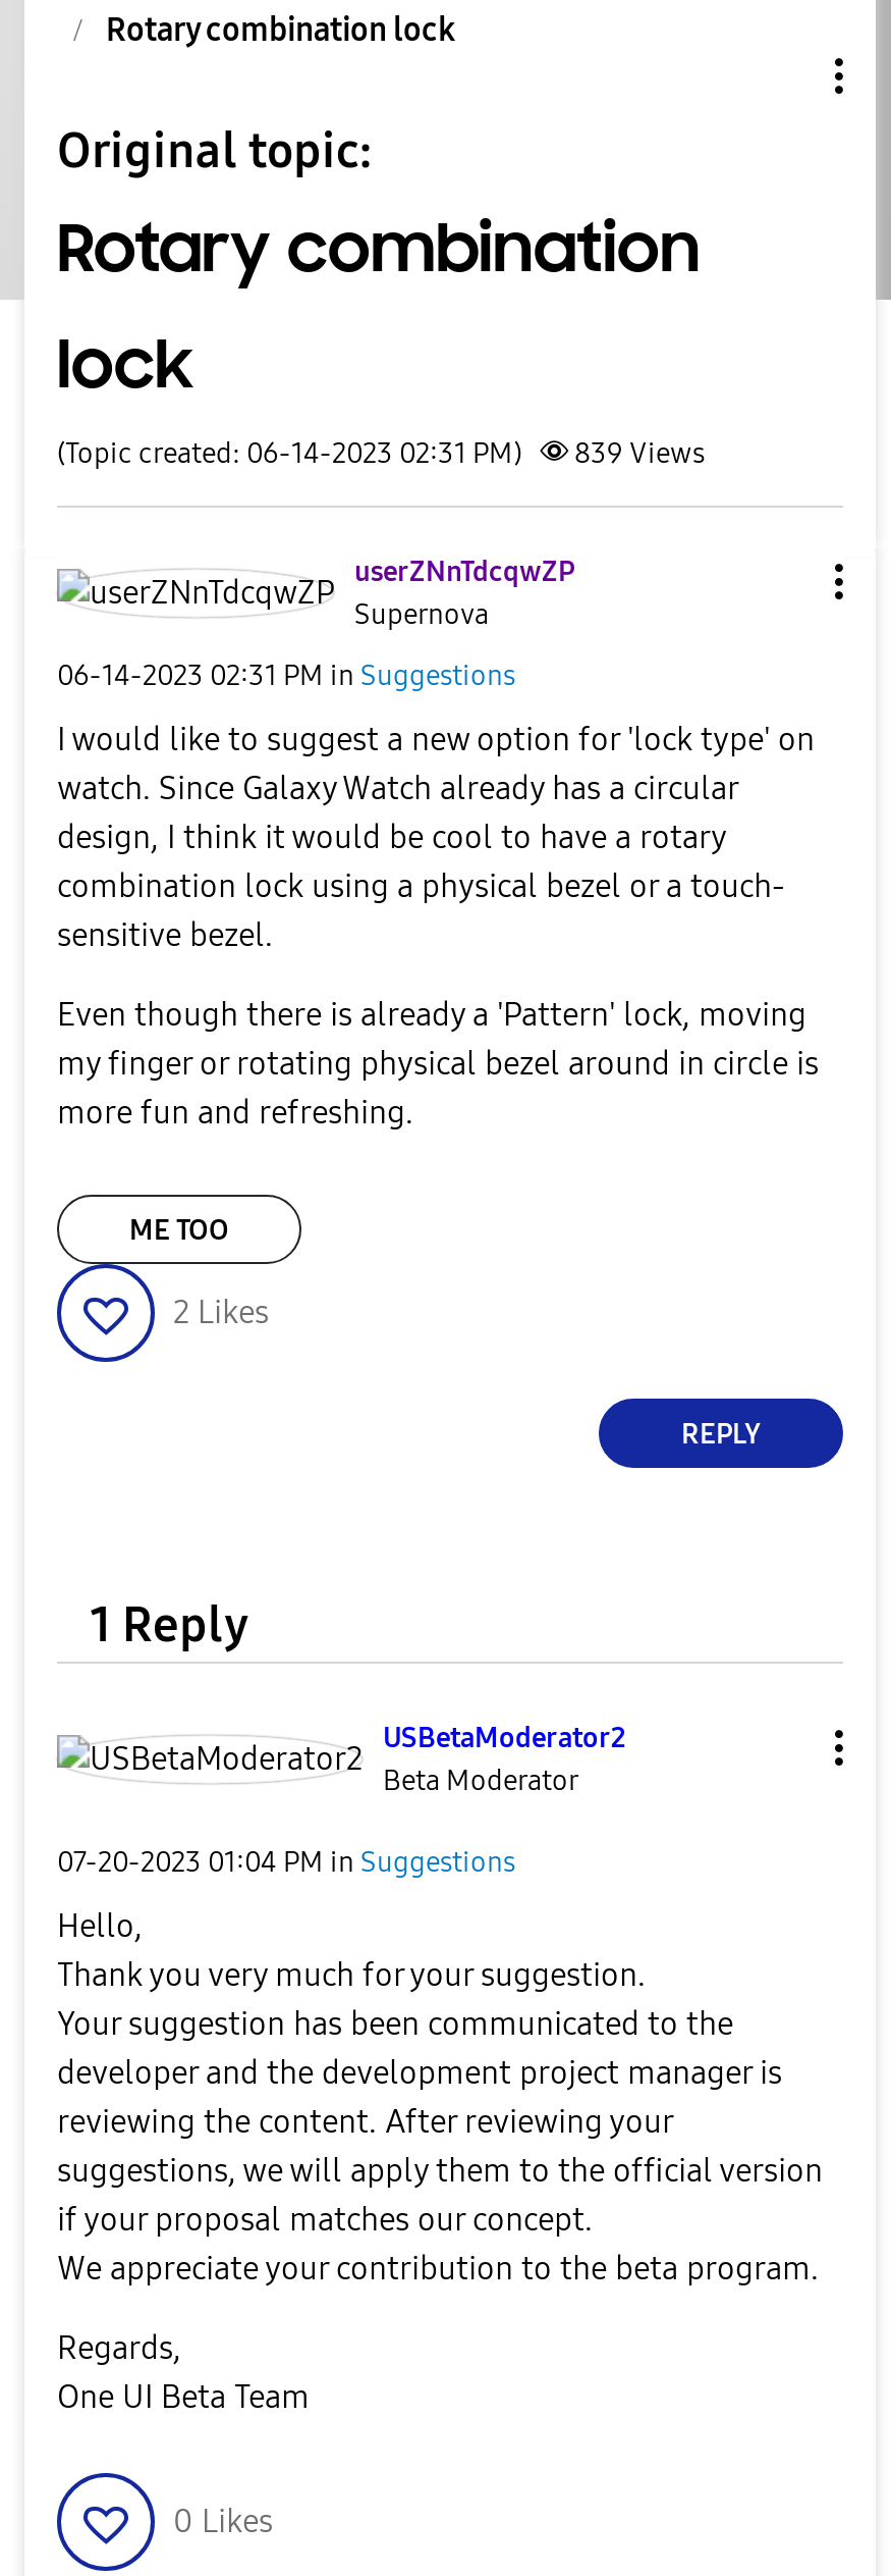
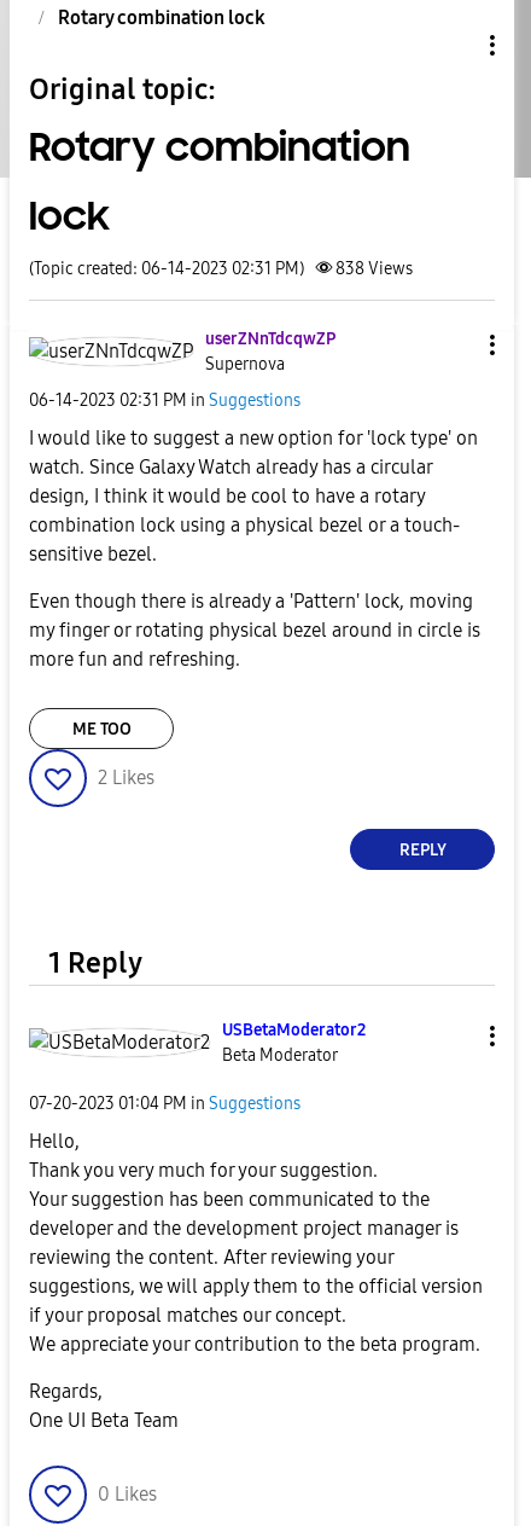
- (Topic created: 06-14-2023 02:31 PM) 839 Views
+ (Topic created: 06-14-2023 02:31 PM) 838 Views
